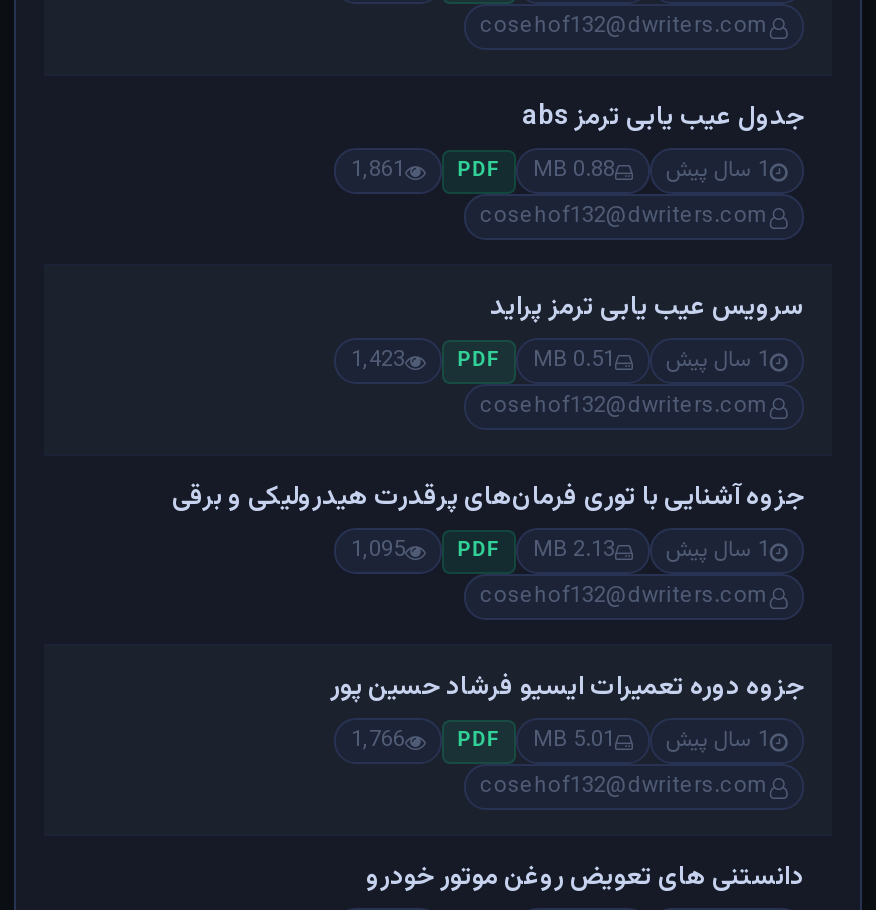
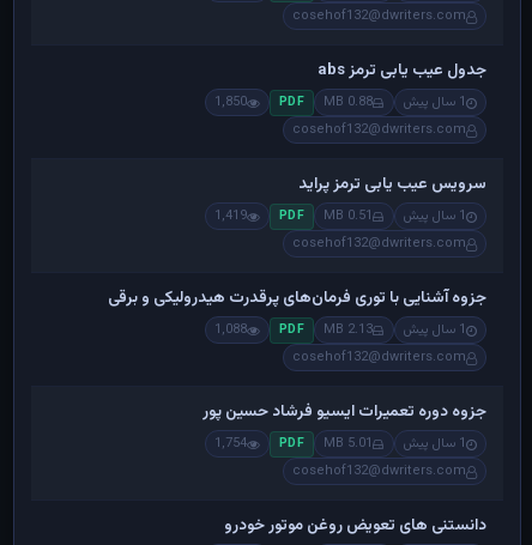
- 1,861 PDF
+ 1,850 PDF

- 1,423 PDF
+ 1,419 PDF

- 1,095 PDF
+ 1,088 PDF

- 1,766 PDF
+ 1,754 PDF
